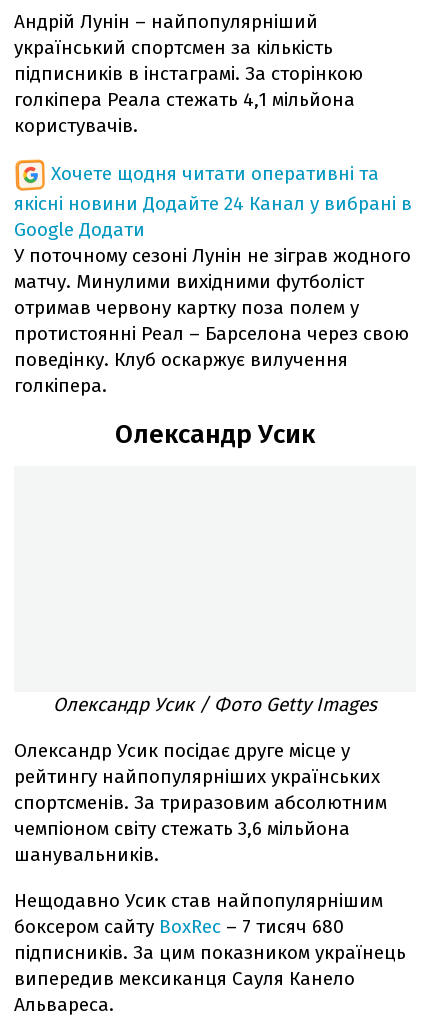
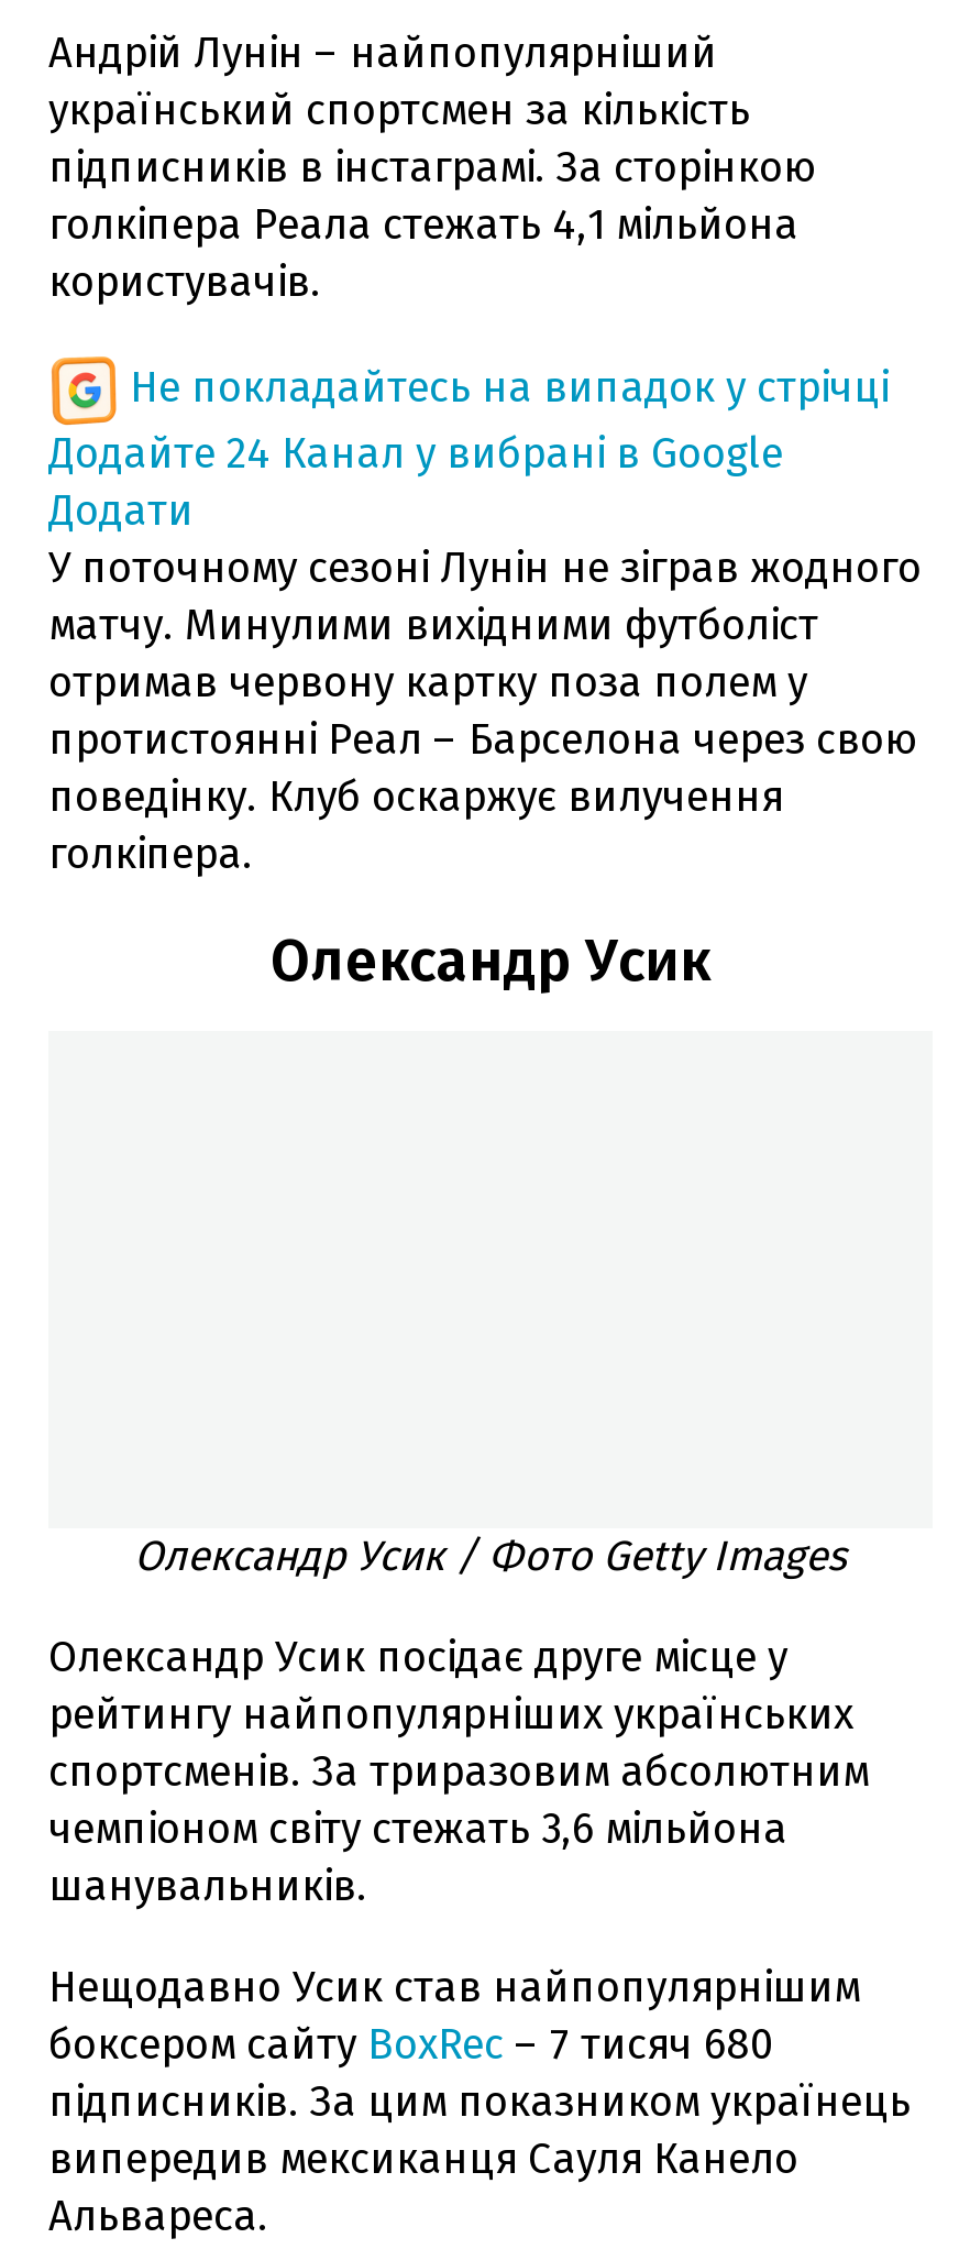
- Хочете щодня читати оперативні та
- якісні новини Додайте 24 Канал у вибрані в
- Google Додати
+ Не покладайтесь на випадок у стрічці
+ Додайте 24 Канал у вибрані в Google
+ Додати
